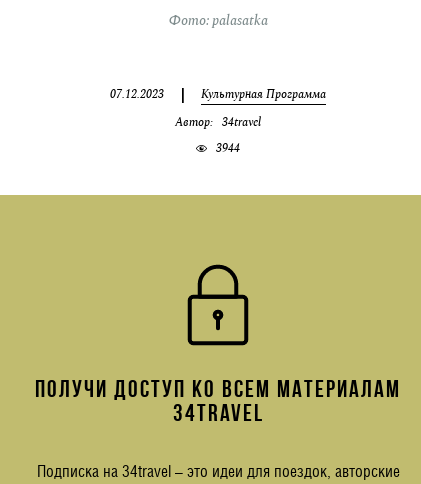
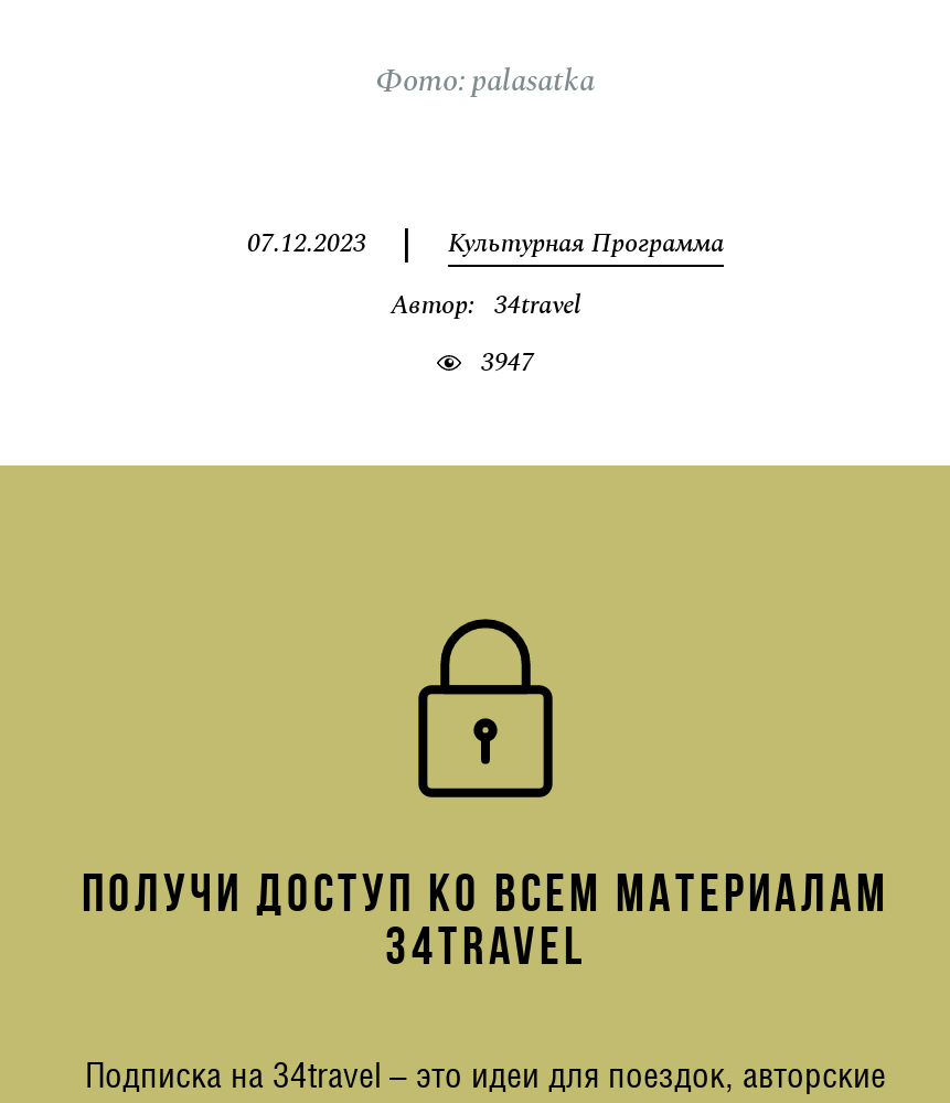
- 3944
+ 3947
